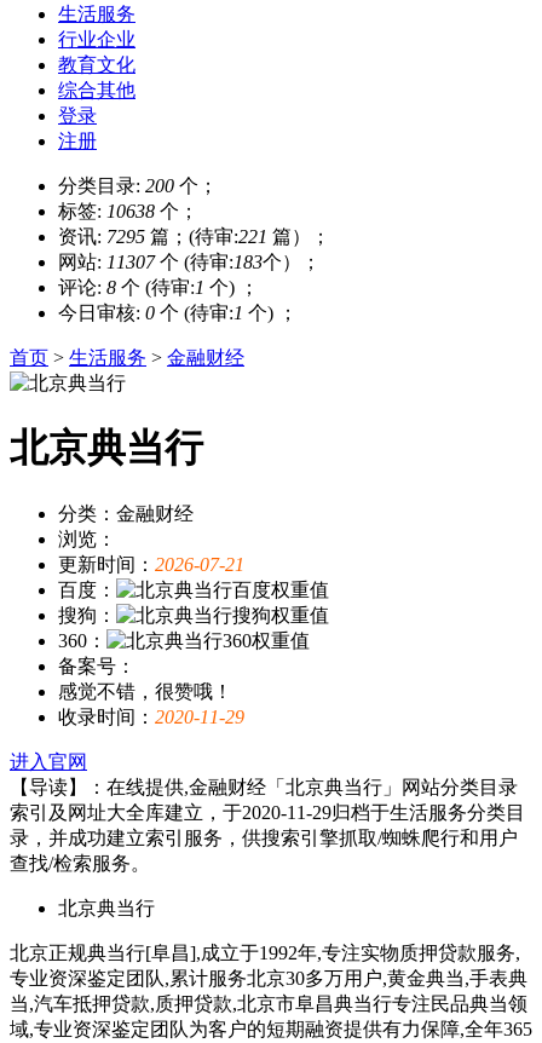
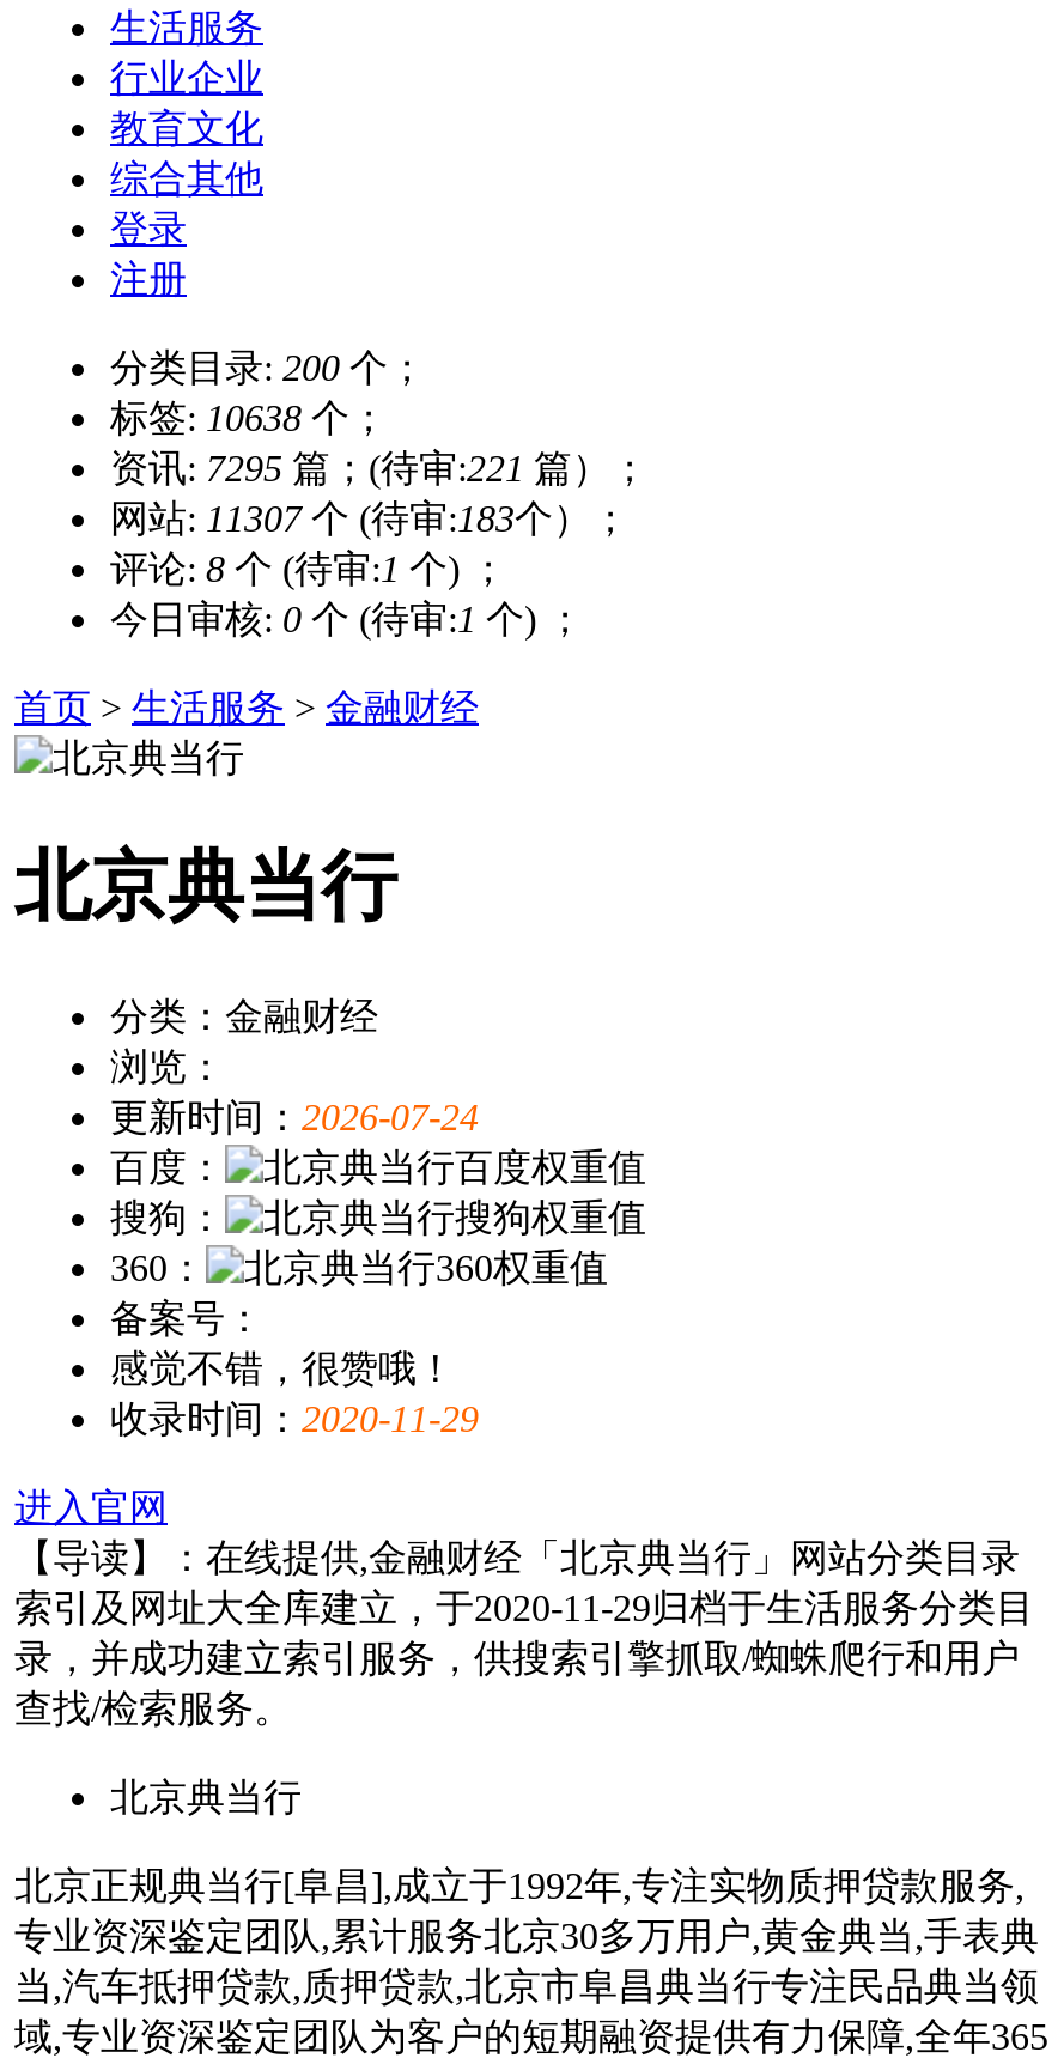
- 更新时间：2026-07-21
+ 更新时间：2026-07-24
